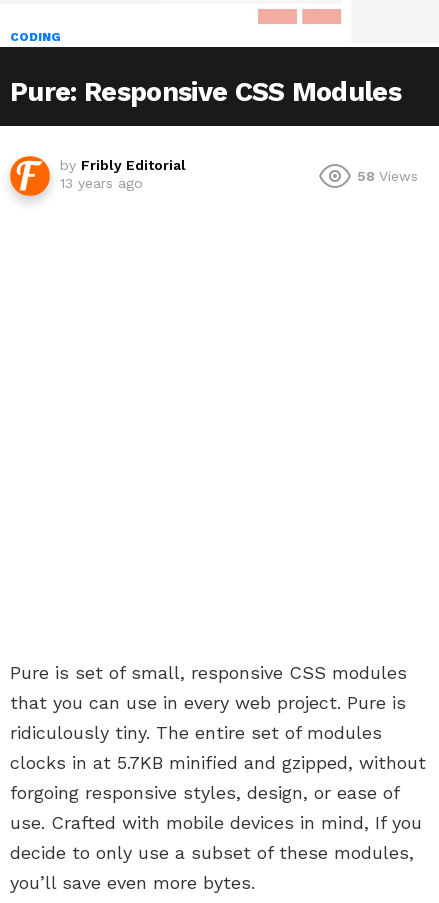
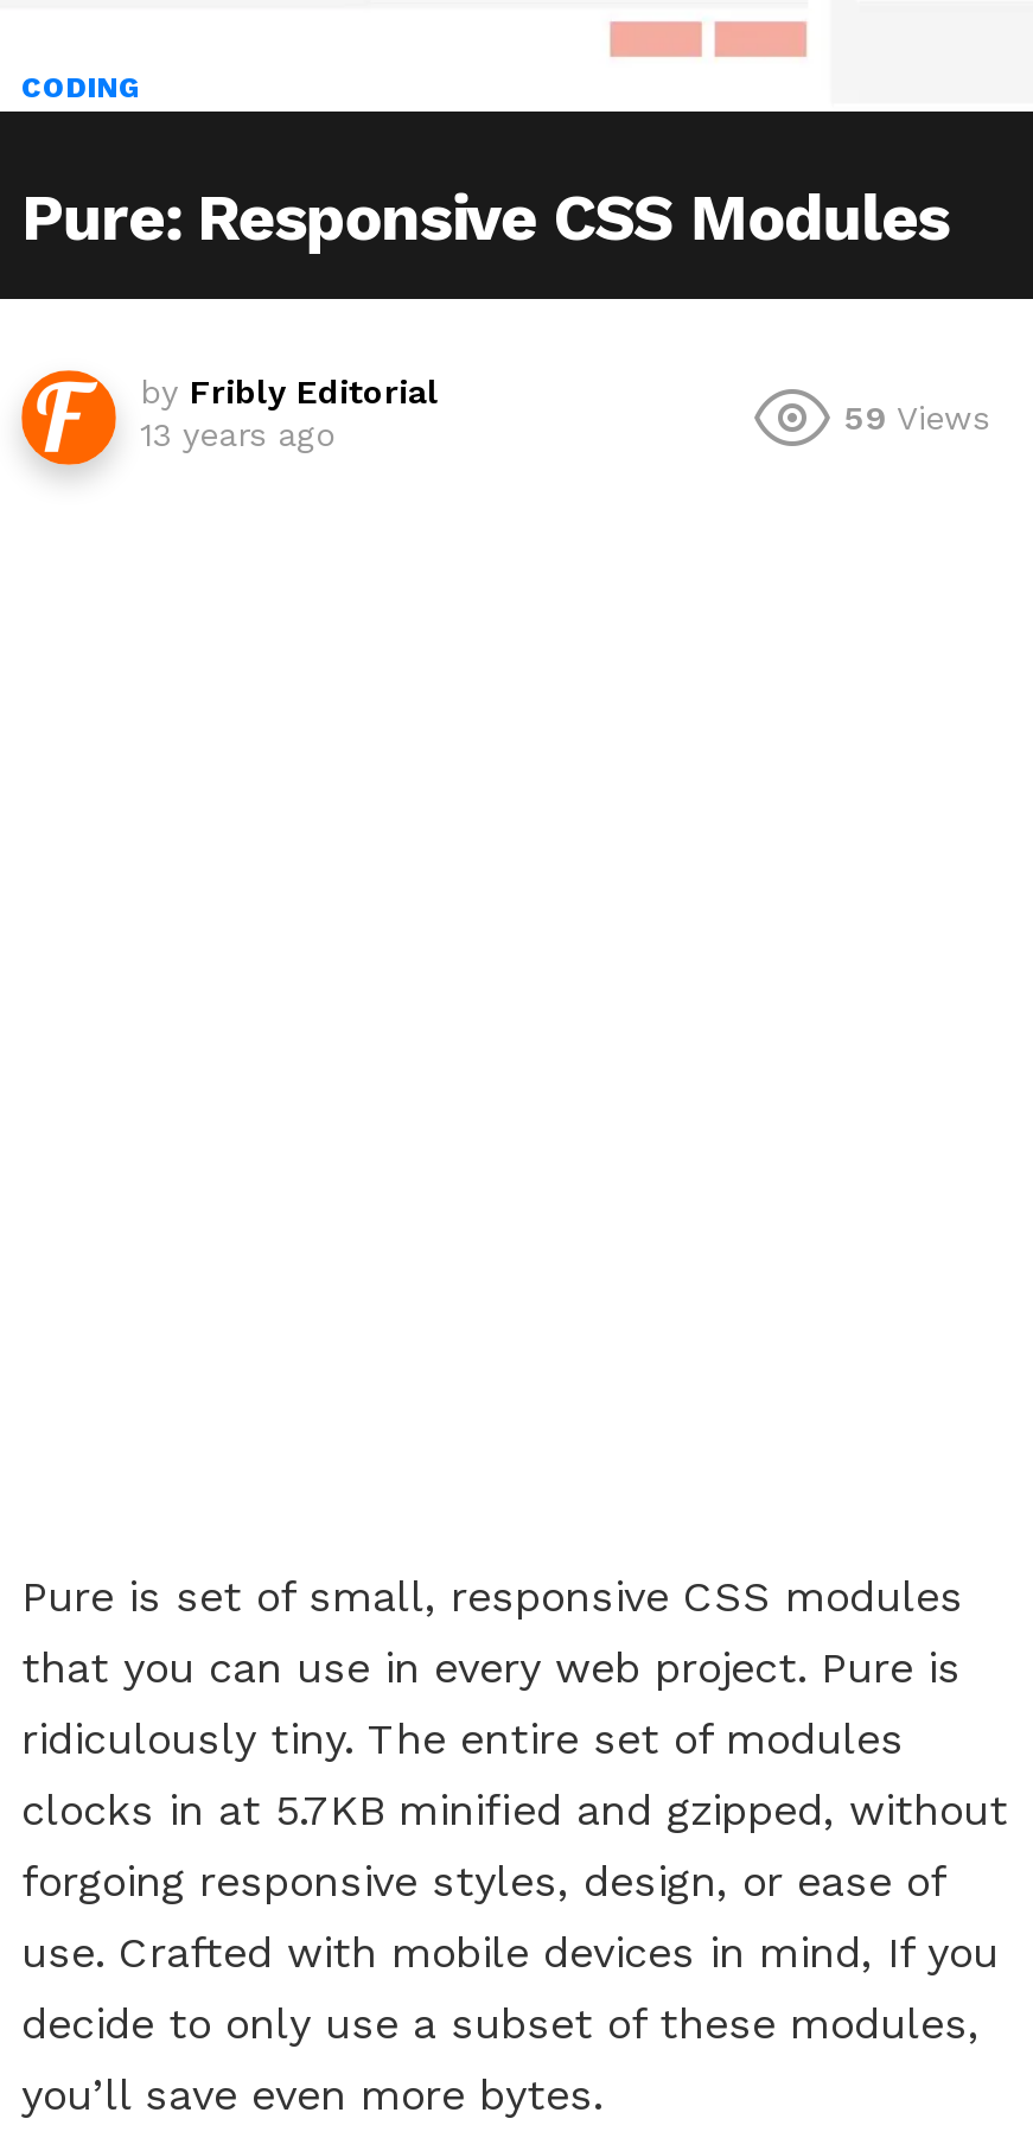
- 58 Views
+ 59 Views
